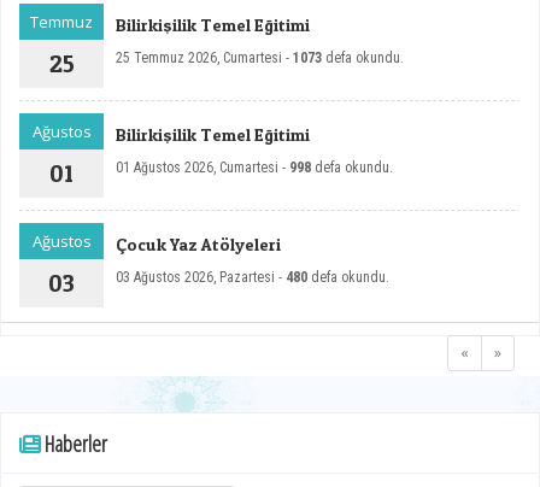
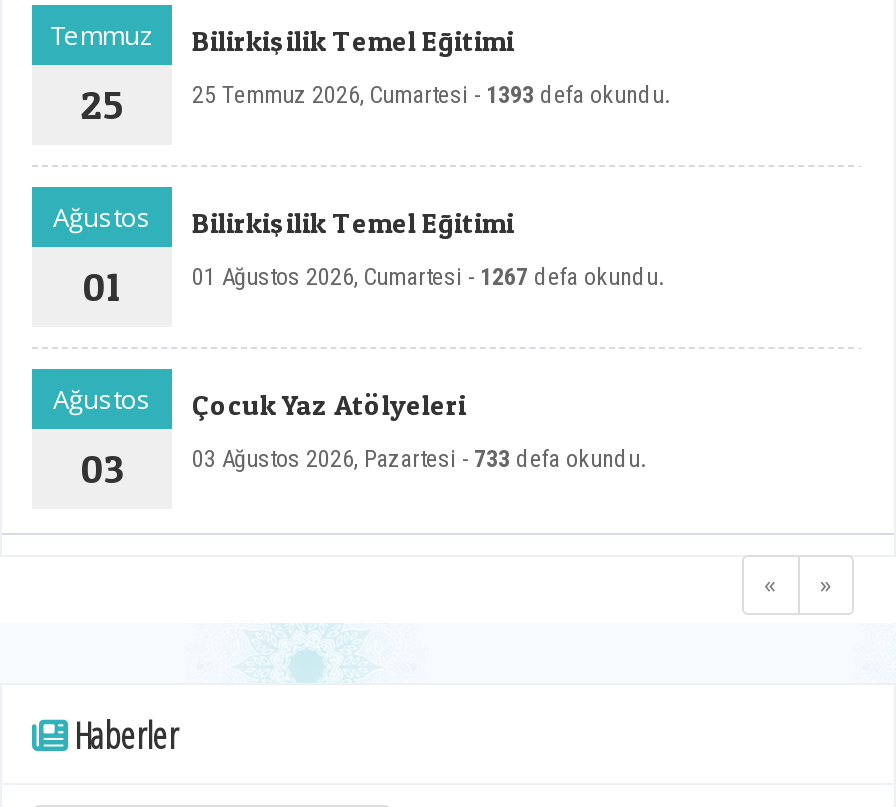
- 25 Temmuz 2026, Cumartesi - 1073 defa okundu.
+ 25 Temmuz 2026, Cumartesi - 1393 defa okundu.

- 01 Ağustos 2026, Cumartesi - 998 defa okundu.
+ 01 Ağustos 2026, Cumartesi - 1267 defa okundu.

- 03 Ağustos 2026, Pazartesi - 480 defa okundu.
+ 03 Ağustos 2026, Pazartesi - 733 defa okundu.
